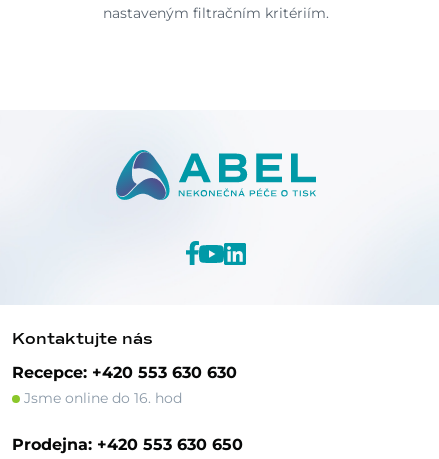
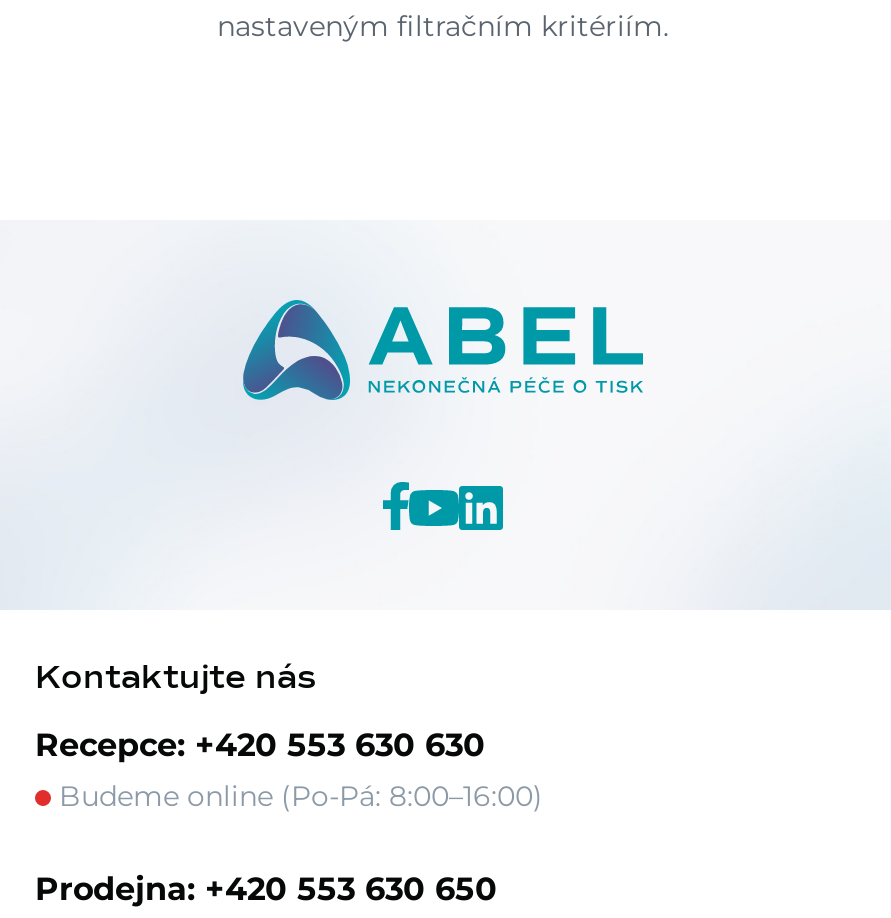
- Jsme online do 16. hod
+ Budeme online (Po-Pá: 8:00–16:00)
